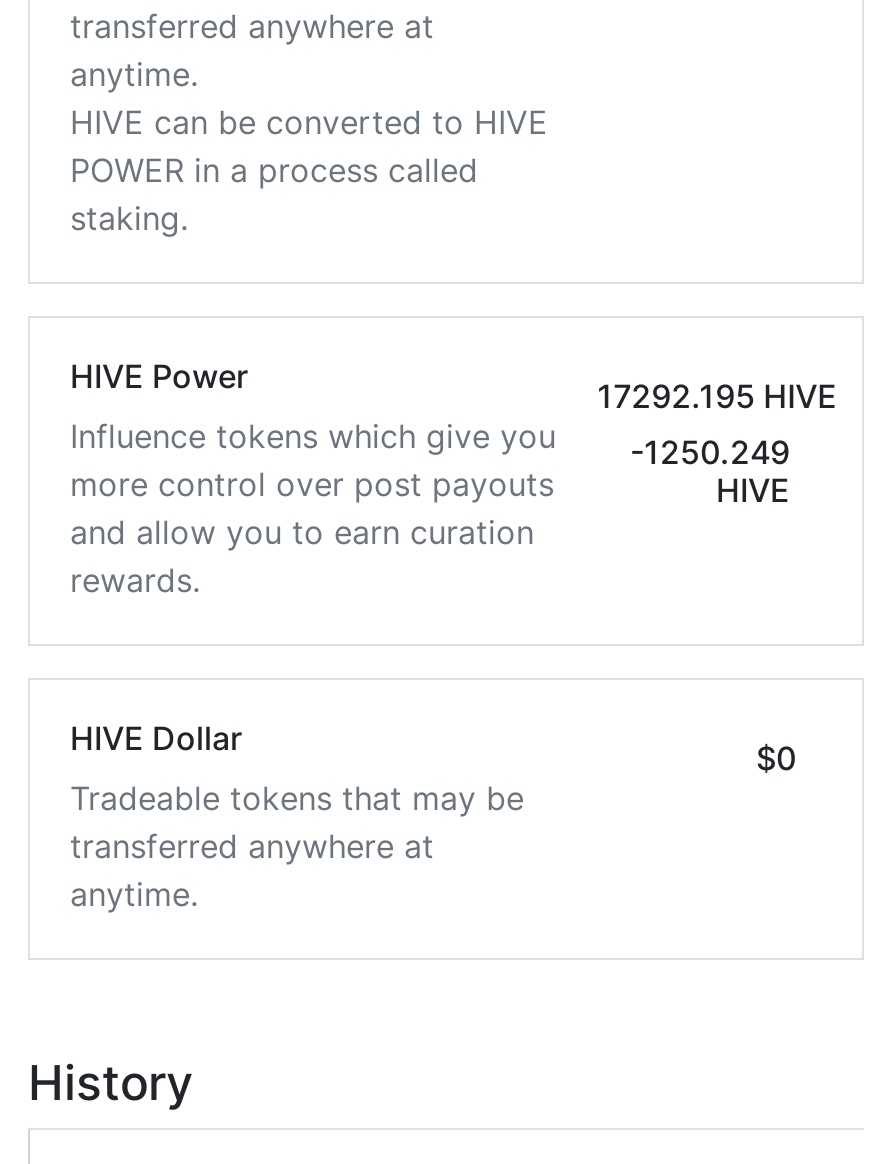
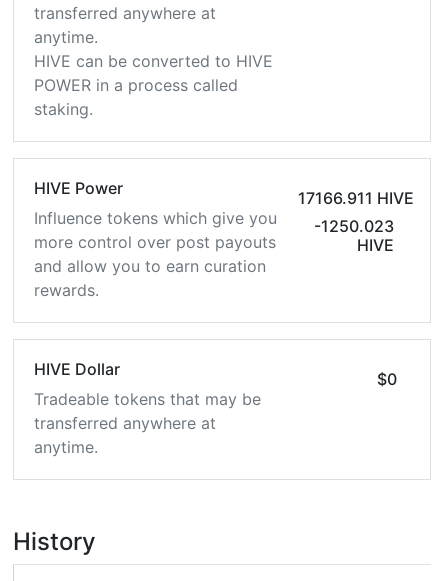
- 17292.195 HIVE
+ 17166.911 HIVE

- Influence tokens which give you -1250.249
+ Influence tokens which give you -1250.023
